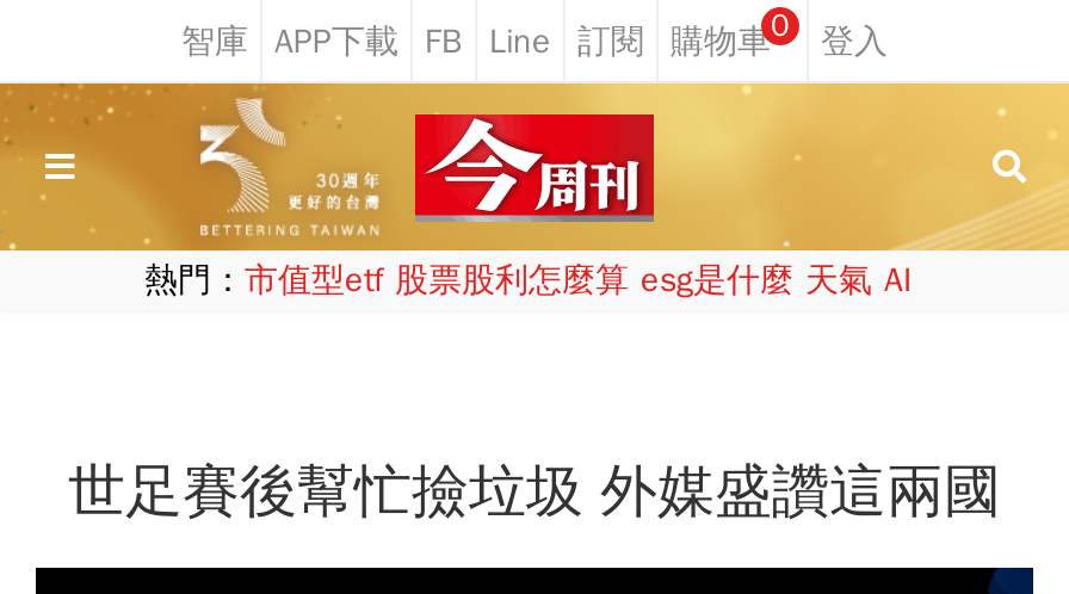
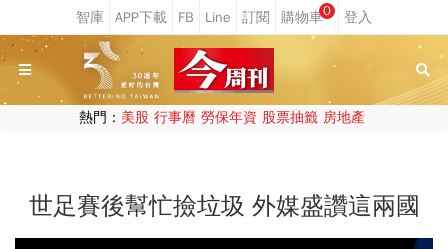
- 熱門：市值型etf 股票股利怎麼算 esg是什麼 天氣 AI
+ 熱門：美股 行事曆 勞保年資 股票抽籤 房地產
